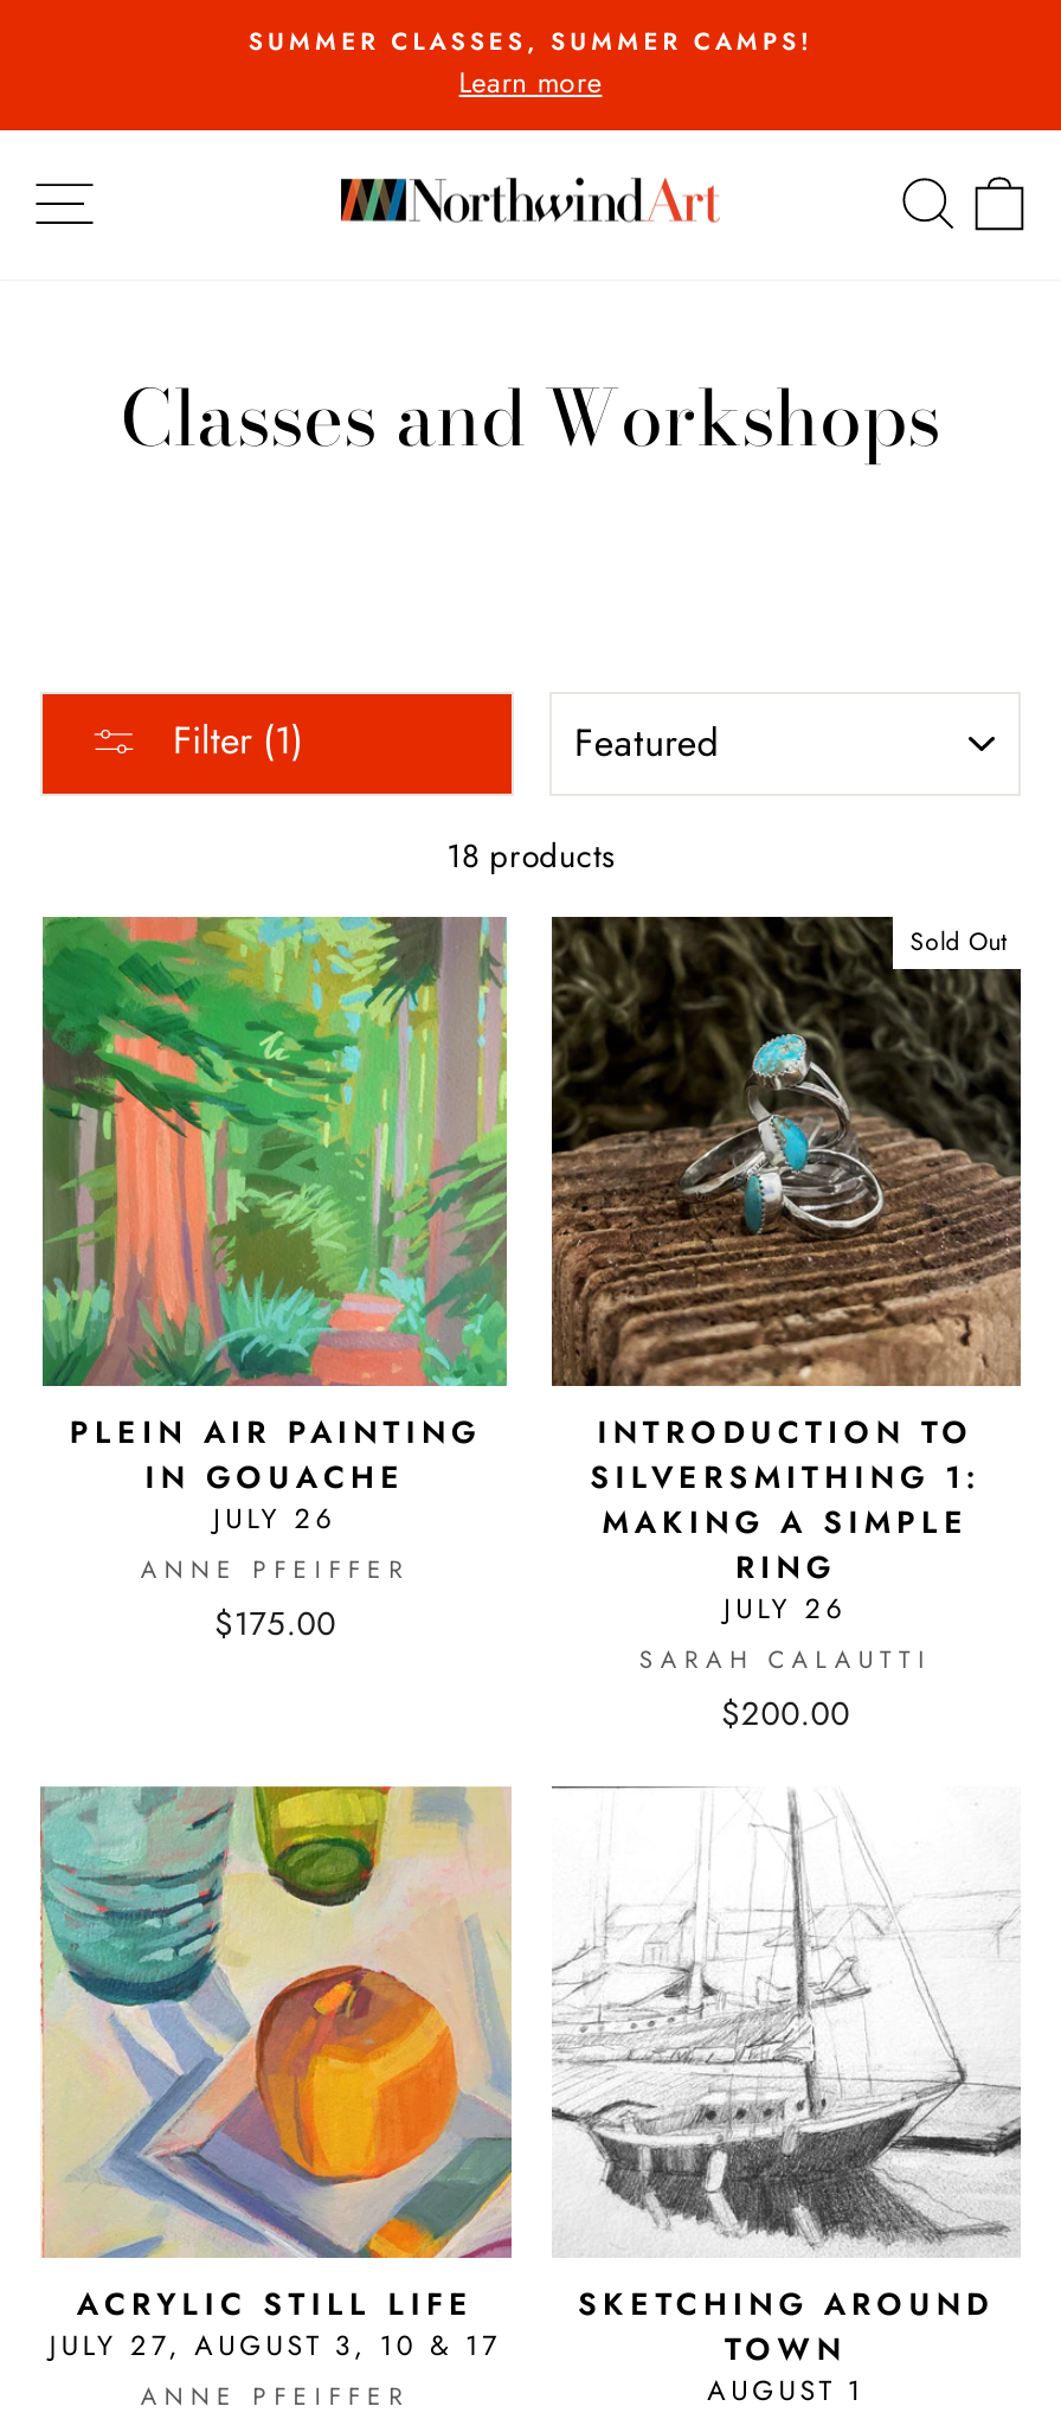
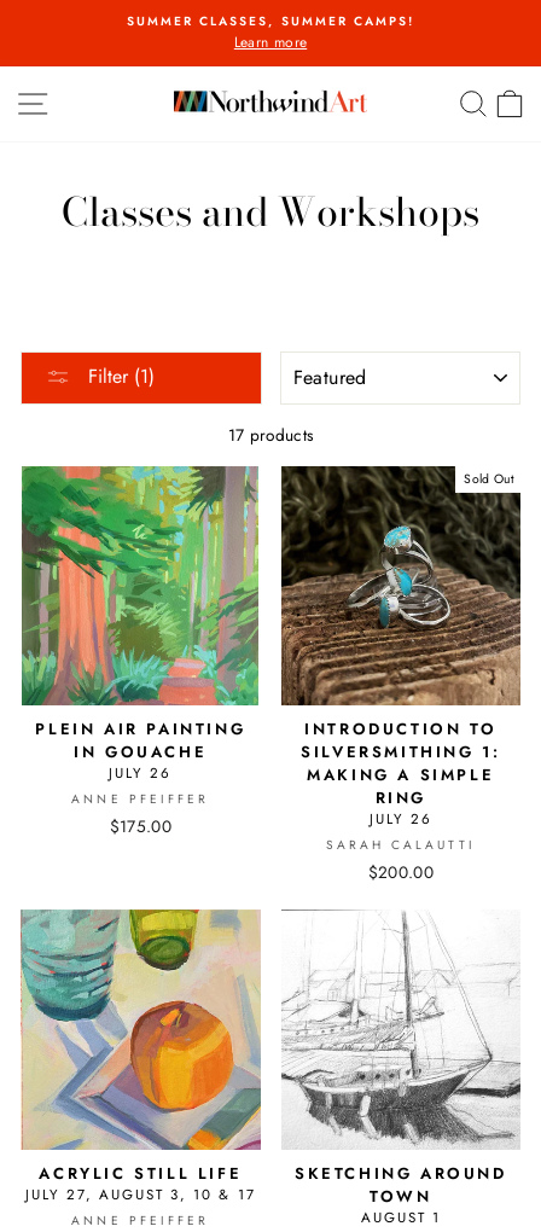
- 18 products
+ 17 products
